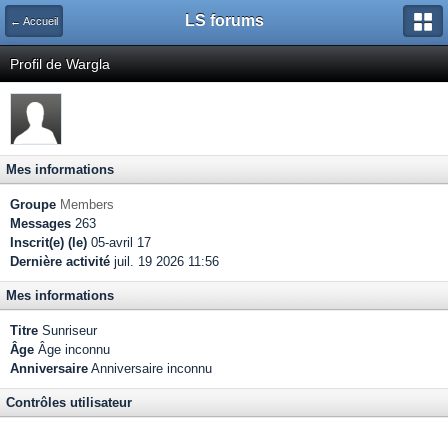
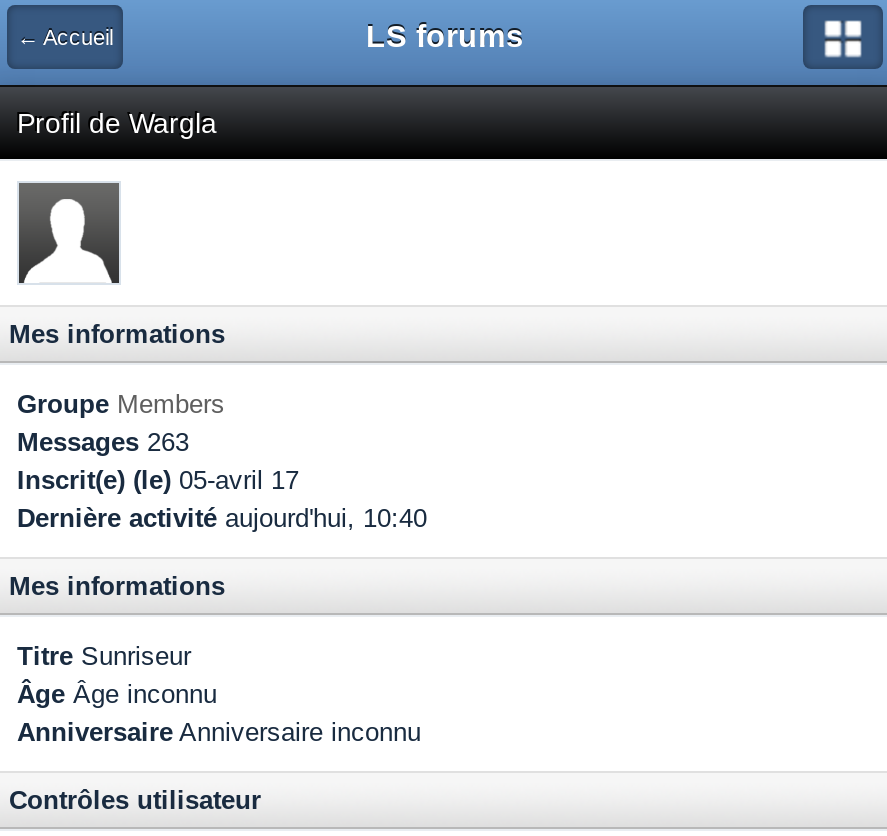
- Dernière activité juil. 19 2026 11:56
+ Dernière activité aujourd'hui, 10:40
